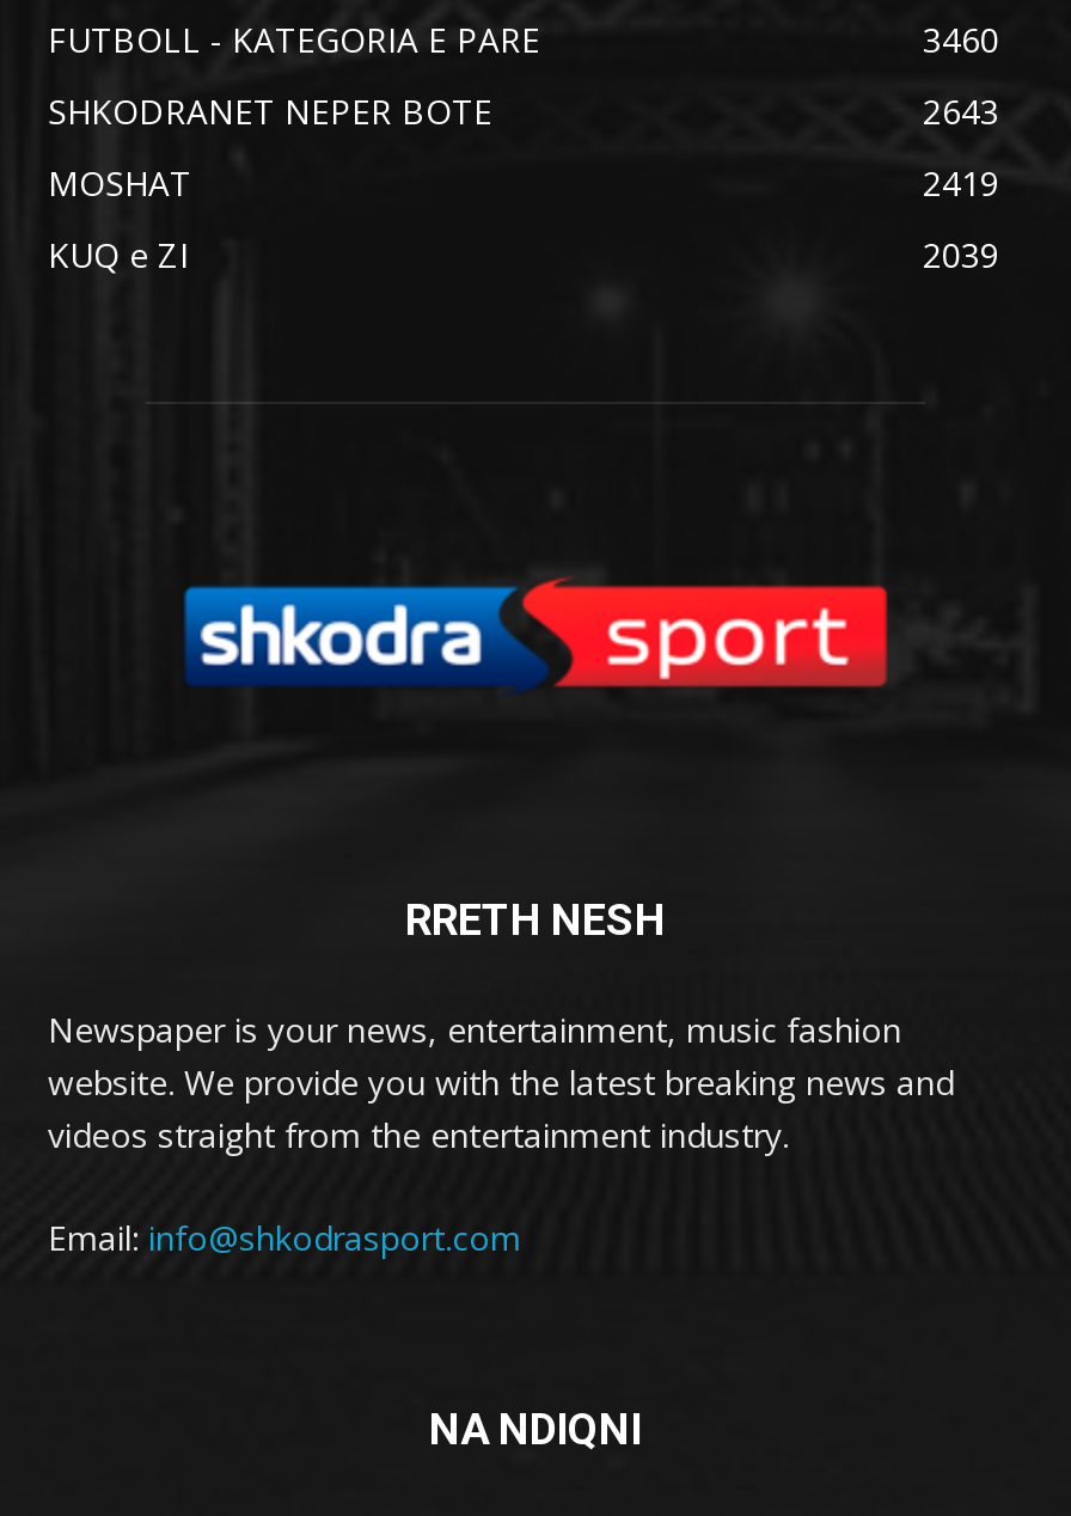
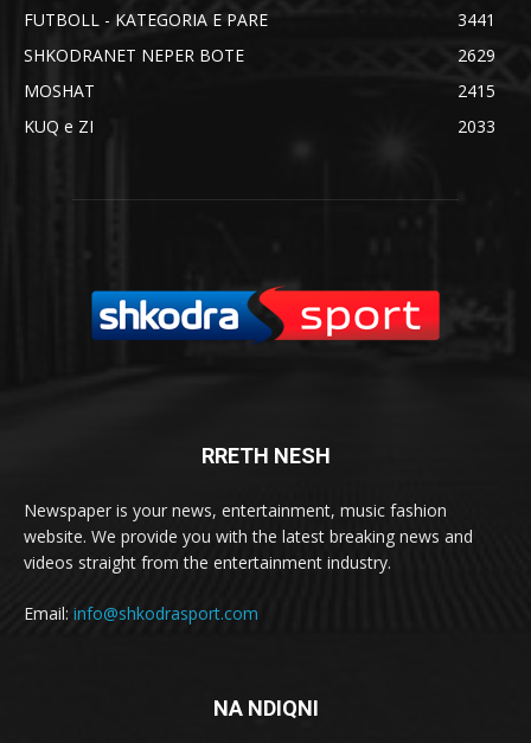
- 3460
+ 3441

- 2643
+ 2629

- 2419
+ 2415

- 2039
+ 2033
